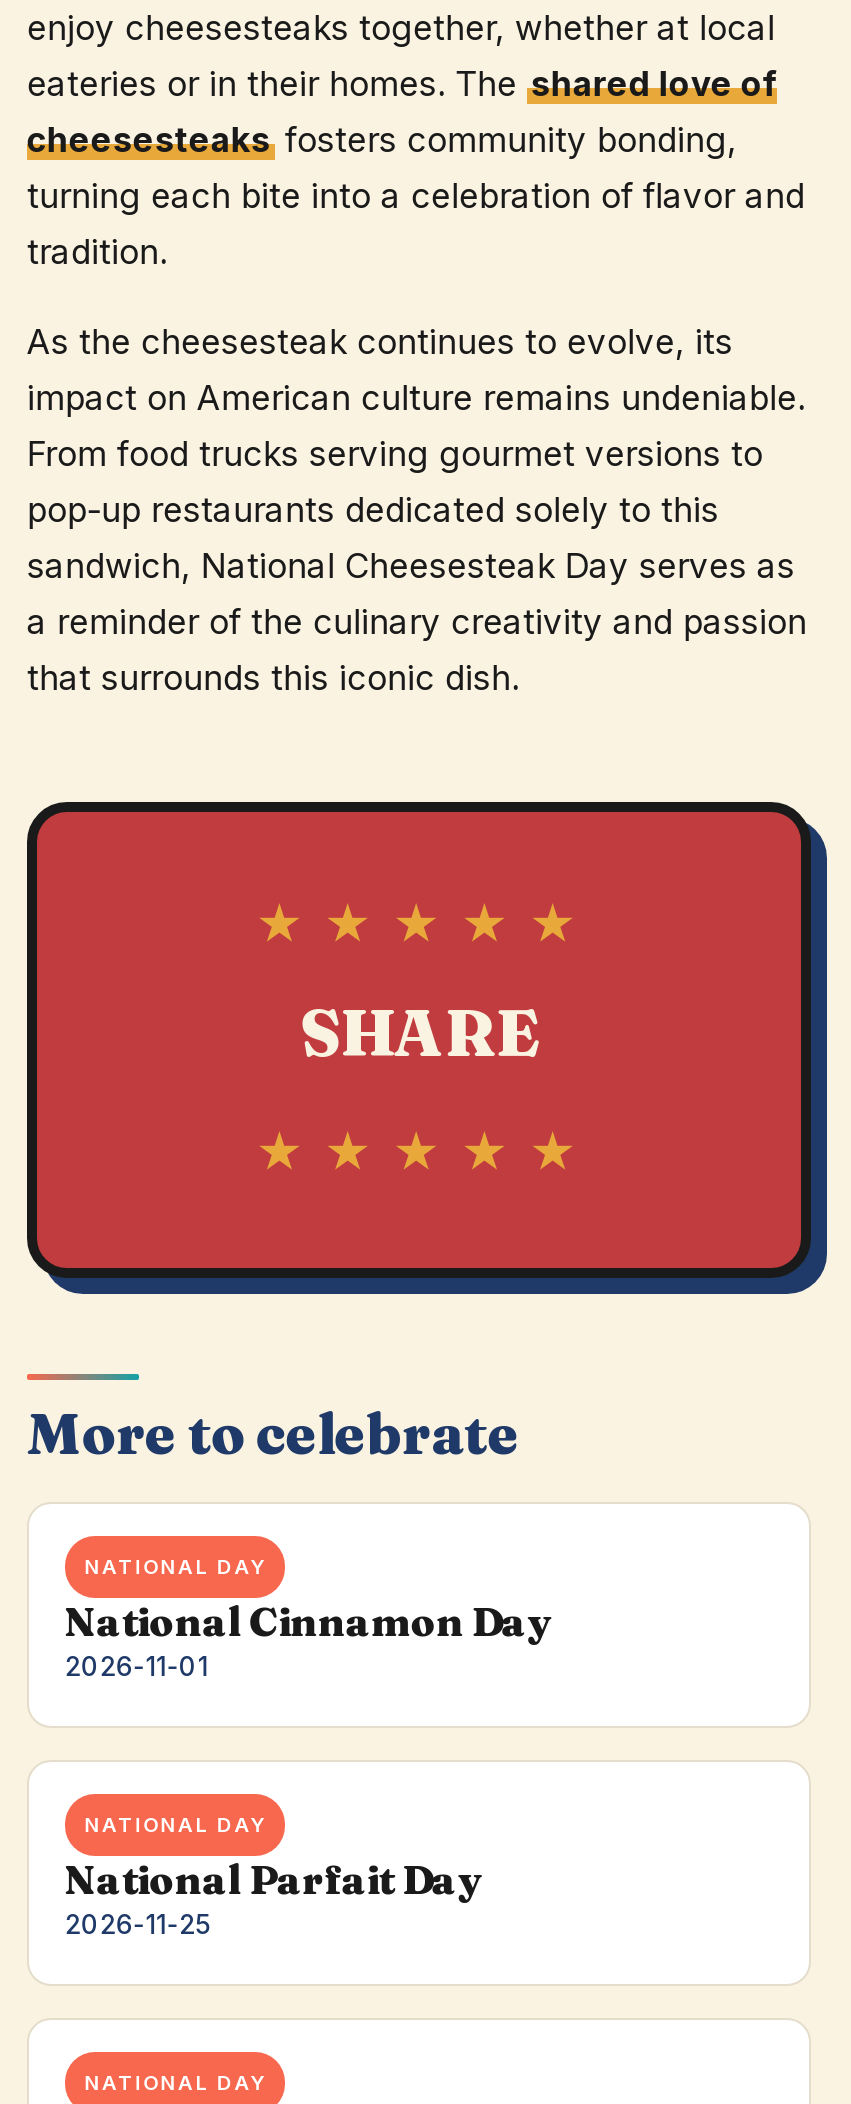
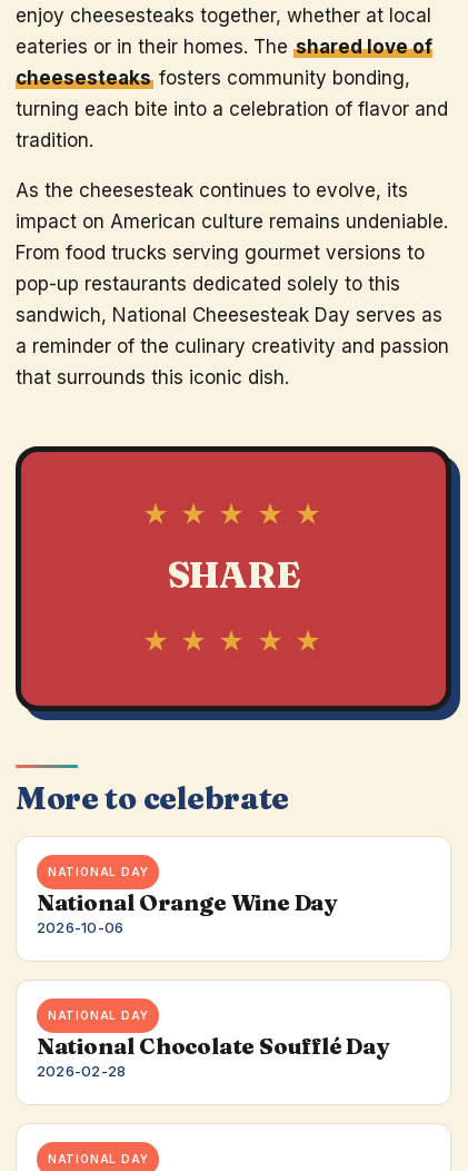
- National Cinnamon Day
- 2026-11-01
+ National Orange Wine Day
+ 2026-10-06

- National Parfait Day
- 2026-11-25
+ National Chocolate Soufflé Day
+ 2026-02-28
